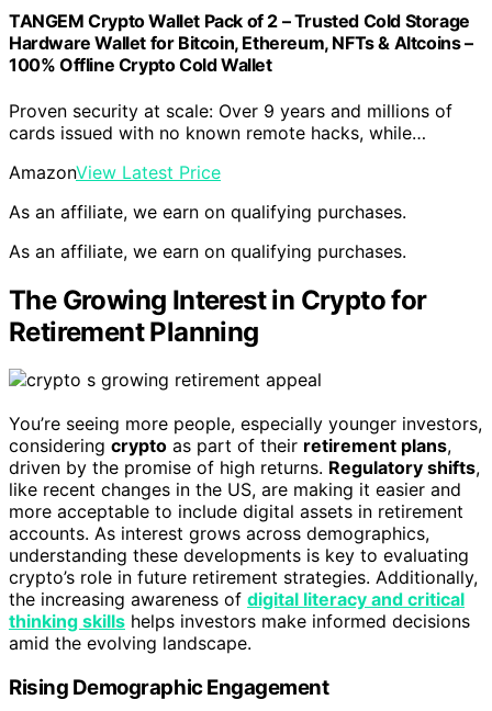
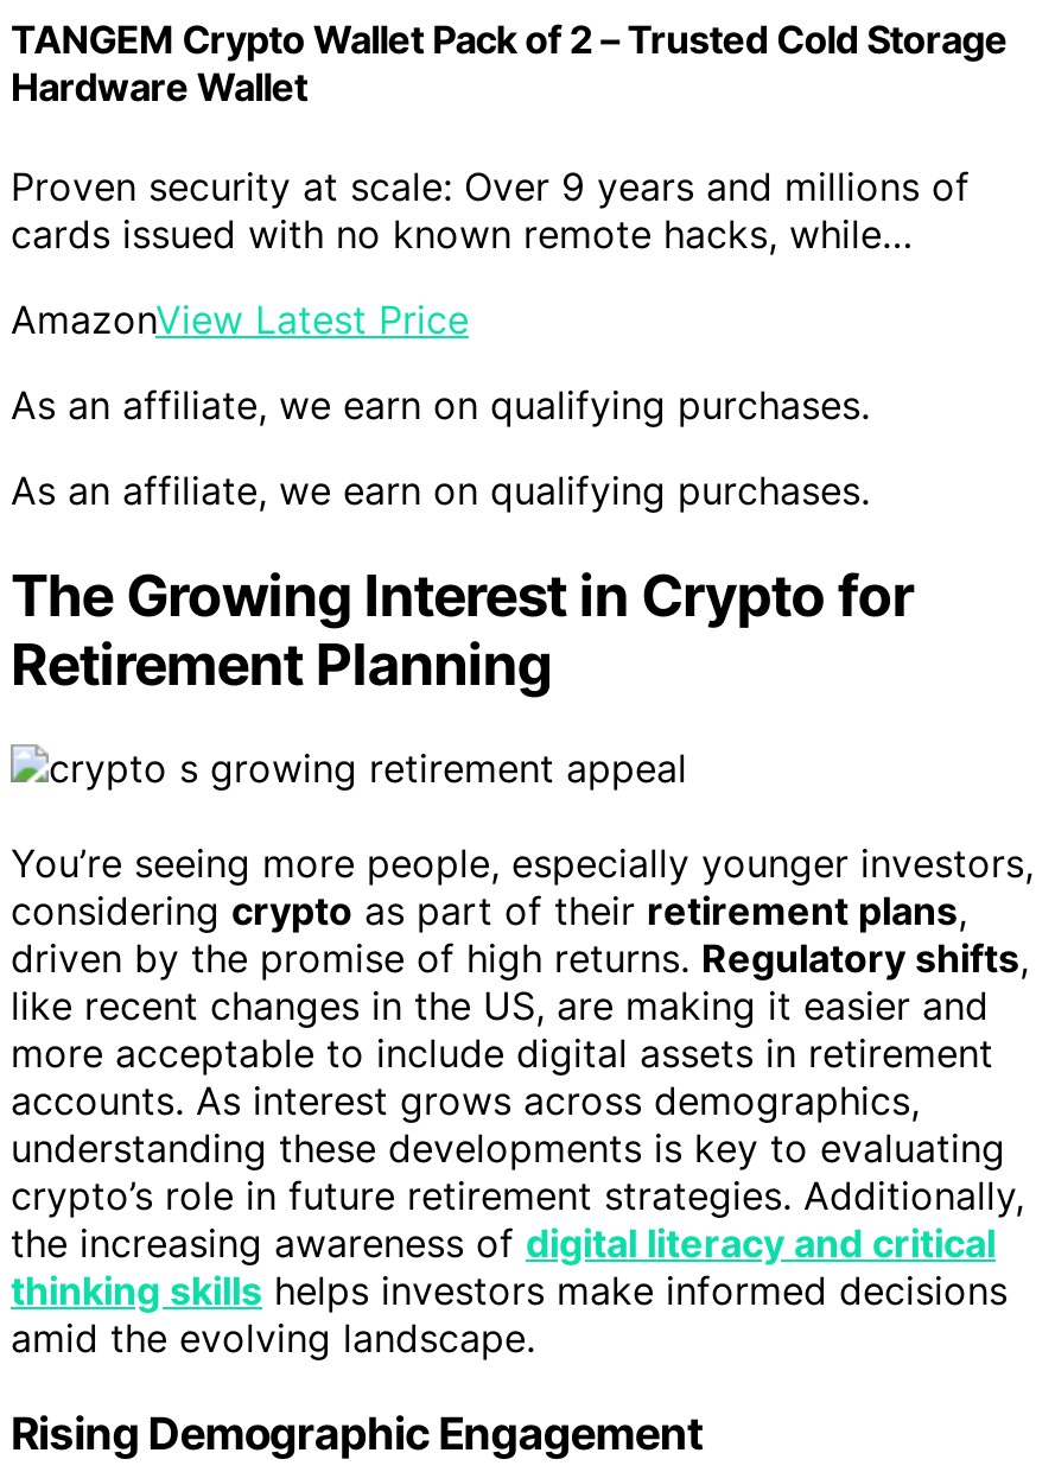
- Hardware Wallet for Bitcoin, Ethereum, NFTs & Altcoins –
- 100% Offline Crypto Cold Wallet
+ Hardware Wallet
